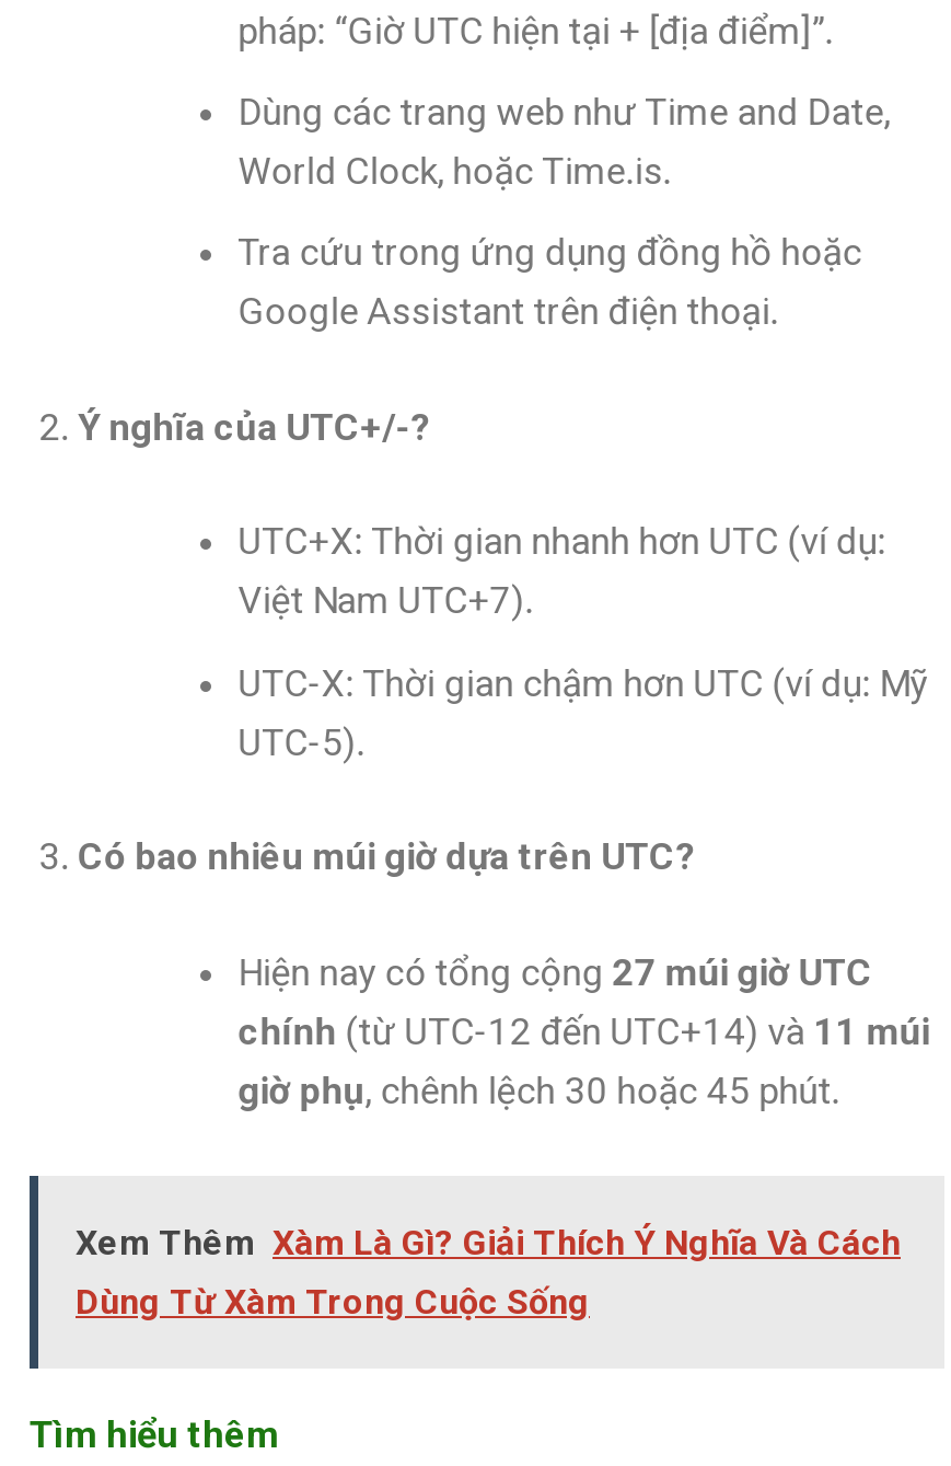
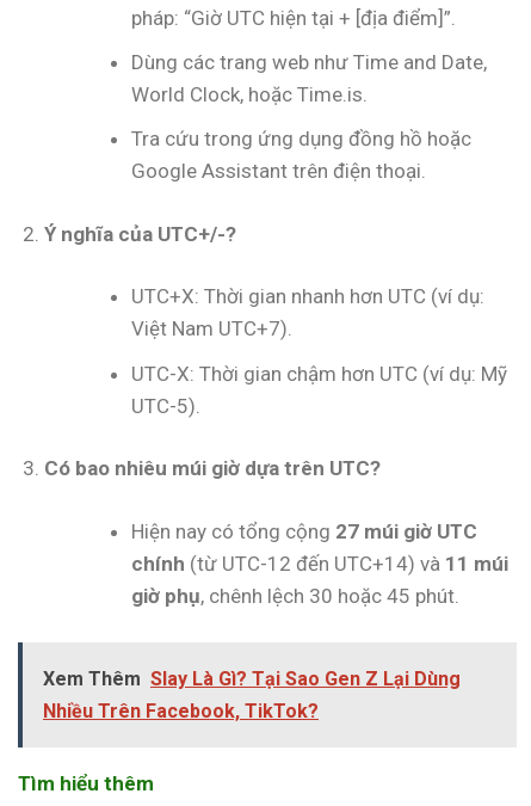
- Xem Thêm Xàm Là Gì? Giải Thích Ý Nghĩa Và Cách
- Dùng Từ Xàm Trong Cuộc Sống
+ Xem Thêm Slay Là Gì? Tại Sao Gen Z Lại Dùng
+ Nhiều Trên Facebook, TikTok?
